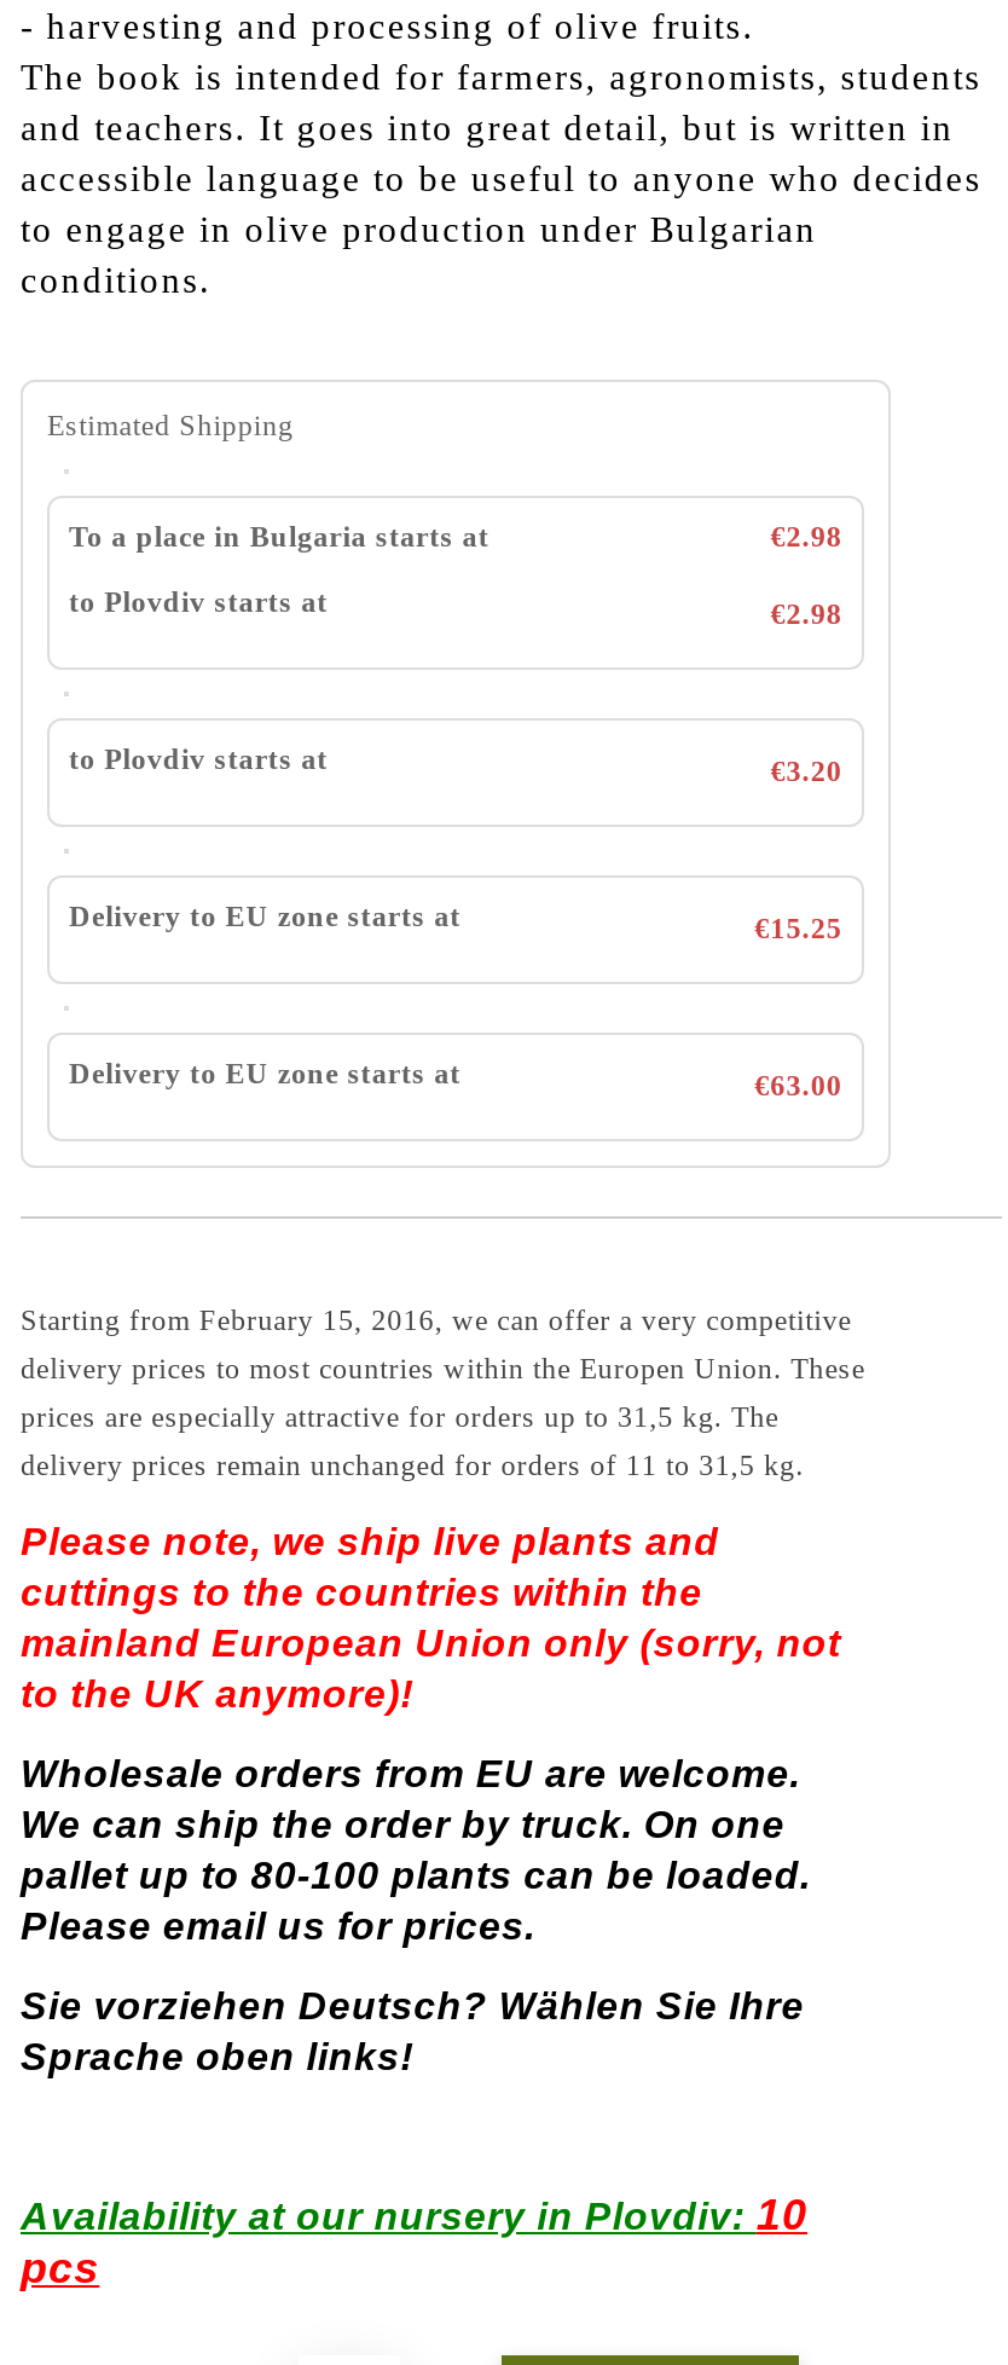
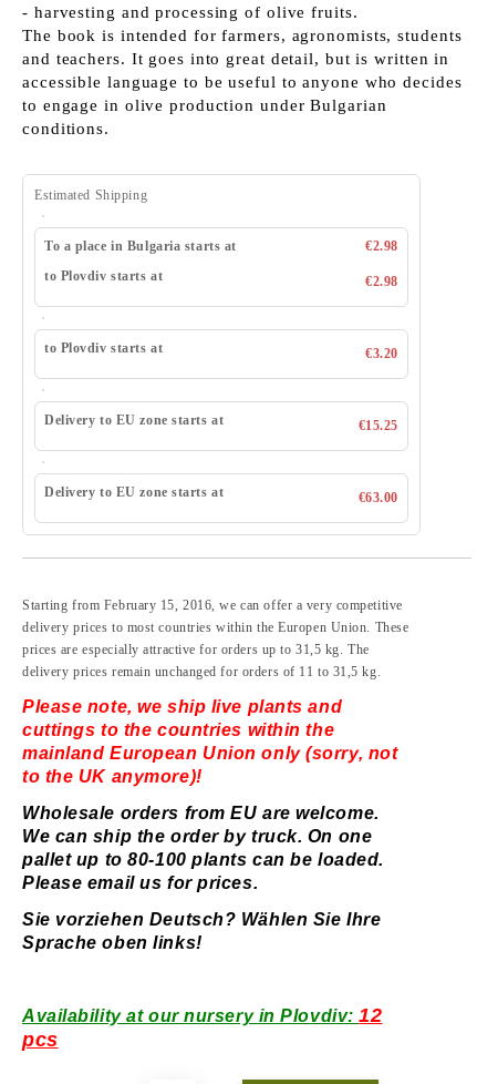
- Availability at our nursery in Plovdiv: 10
+ Availability at our nursery in Plovdiv: 12
